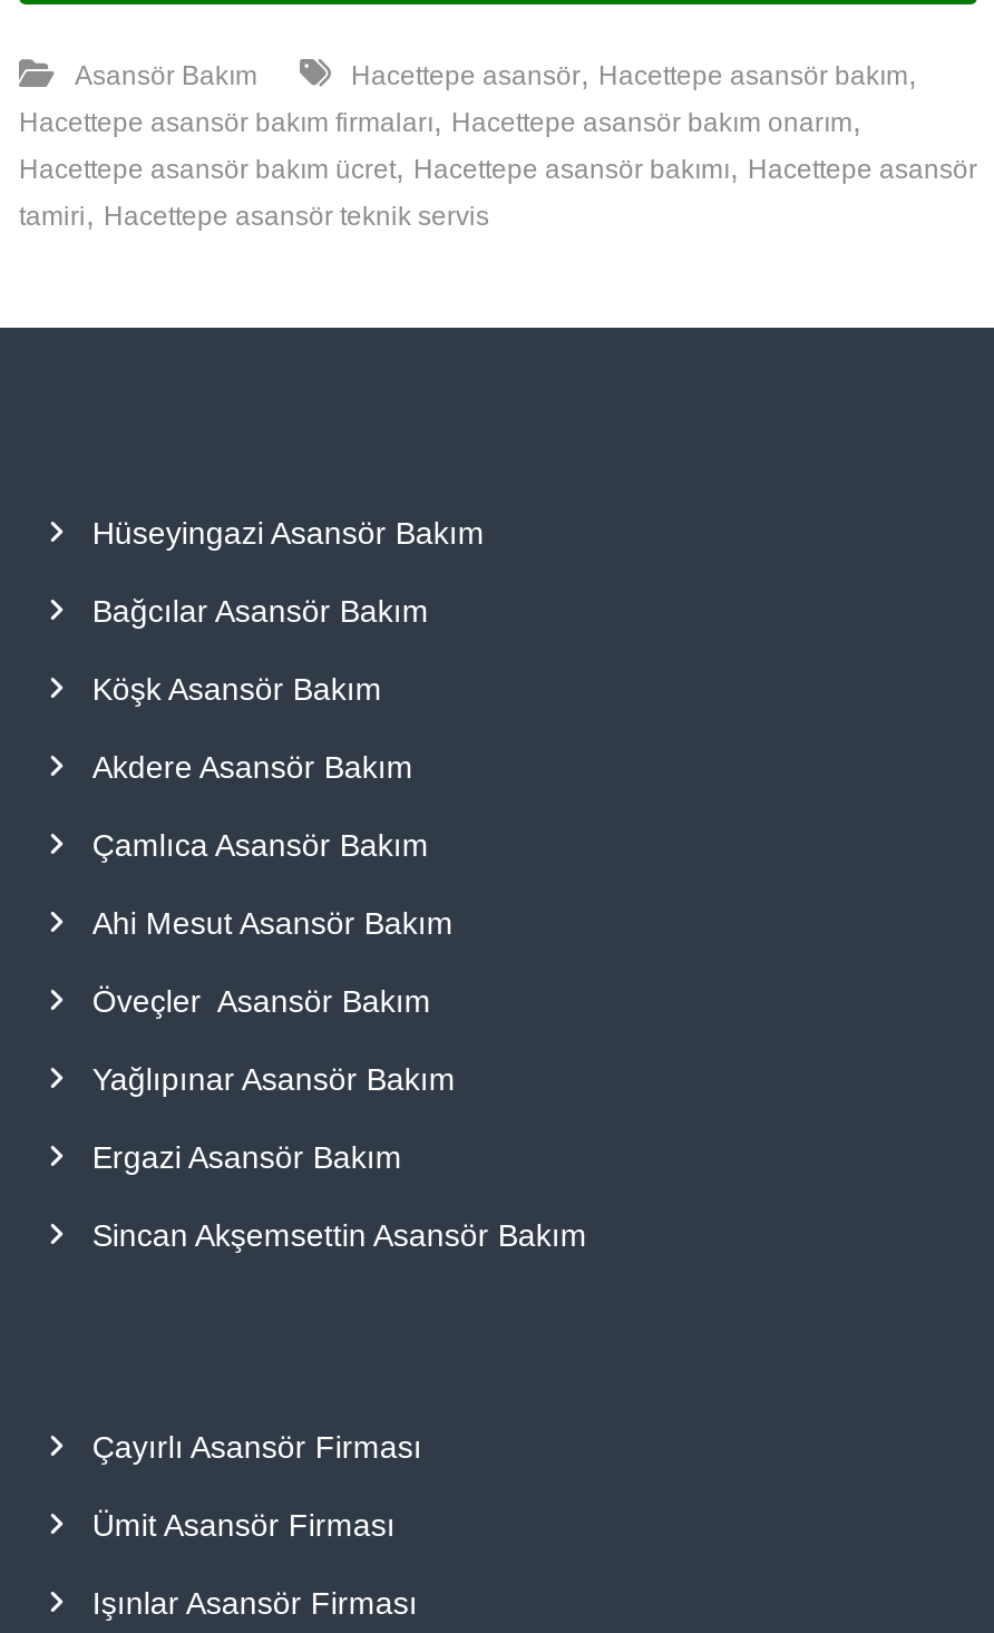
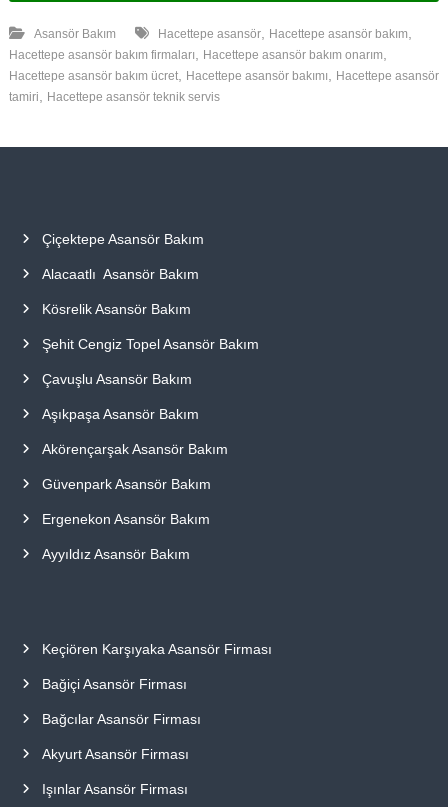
- Hüseyingazi Asansör Bakım
- Bağcılar Asansör Bakım
- Köşk Asansör Bakım
- Akdere Asansör Bakım
- Çamlıca Asansör Bakım
- Ahi Mesut Asansör Bakım
- Öveçler Asansör Bakım
- Yağlıpınar Asansör Bakım
- Ergazi Asansör Bakım
- Sincan Akşemsettin Asansör Bakım
+ Çiçektepe Asansör Bakım
+ Alacaatlı Asansör Bakım
+ Kösrelik Asansör Bakım
+ Şehit Cengiz Topel Asansör Bakım
+ Çavuşlu Asansör Bakım
+ Aşıkpaşa Asansör Bakım
+ Akörençarşak Asansör Bakım
+ Güvenpark Asansör Bakım
+ Ergenekon Asansör Bakım
+ Ayyıldız Asansör Bakım

- Çayırlı Asansör Firması
- Ümit Asansör Firması
+ Keçiören Karşıyaka Asansör Firması
+ Bağiçi Asansör Firması
+ Bağcılar Asansör Firması
+ Akyurt Asansör Firması
